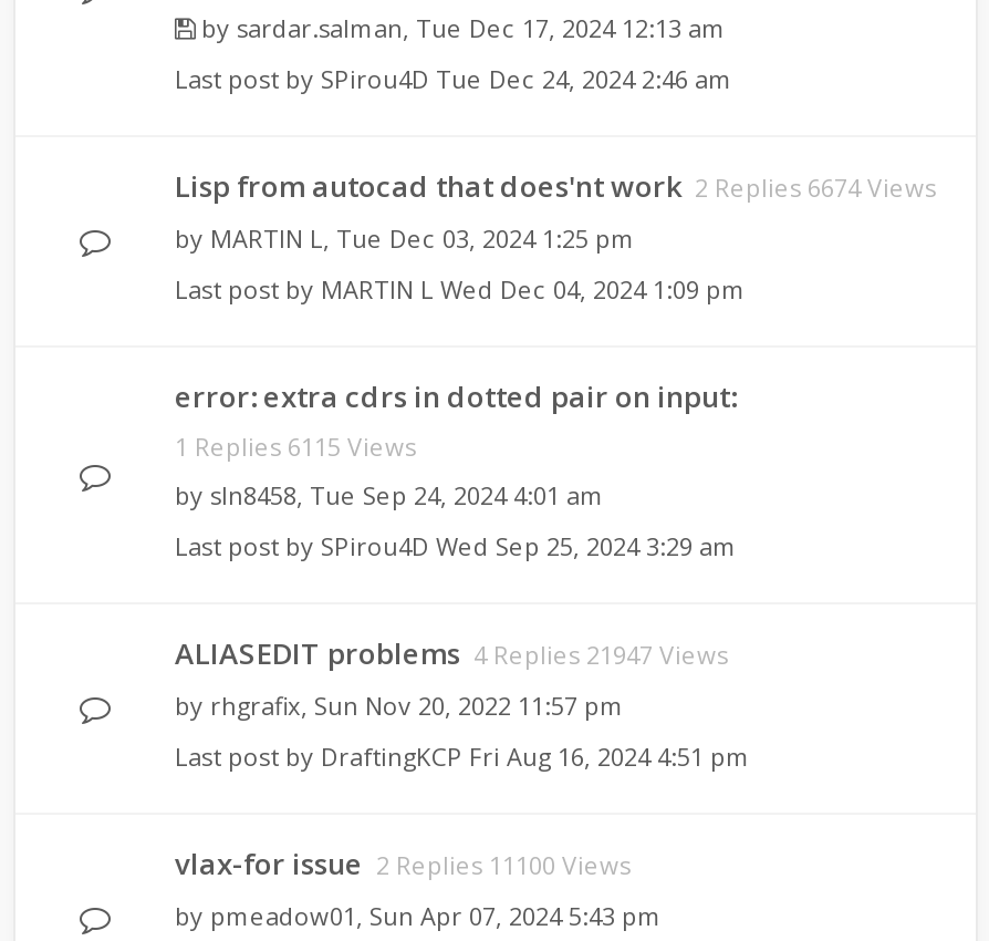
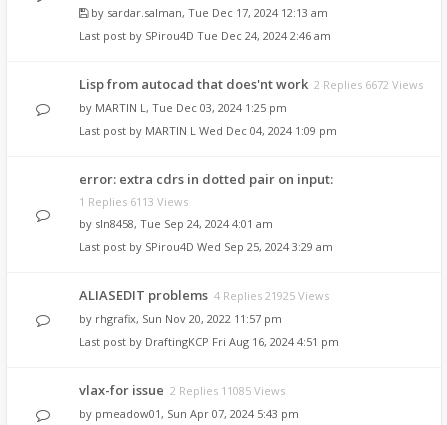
- Lisp from autocad that does'nt work 2 Replies 6674 Views
+ Lisp from autocad that does'nt work 2 Replies 6672 Views

- 1 Replies 6115 Views
+ 1 Replies 6113 Views

- ALIASEDIT problems 4 Replies 21947 Views
+ ALIASEDIT problems 4 Replies 21925 Views

- vlax-for issue 2 Replies 11100 Views
+ vlax-for issue 2 Replies 11085 Views
